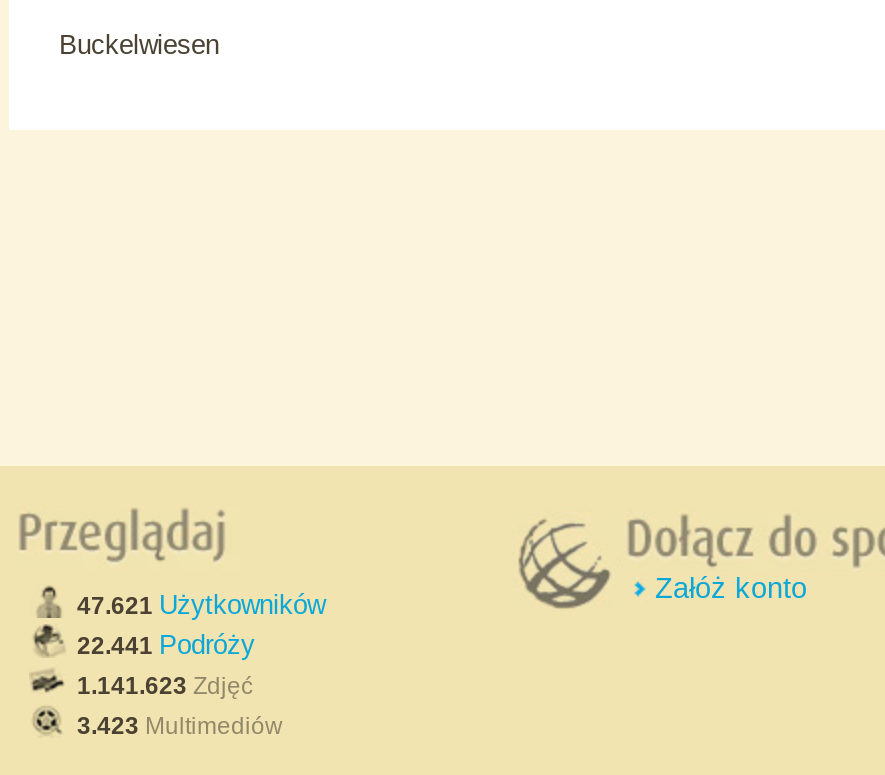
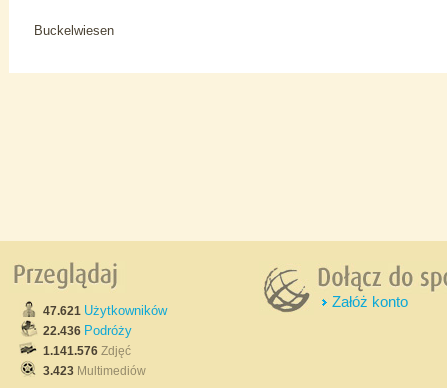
- 22.441 Podróży
+ 22.436 Podróży

- 1.141.623 Zdjęć
+ 1.141.576 Zdjęć
